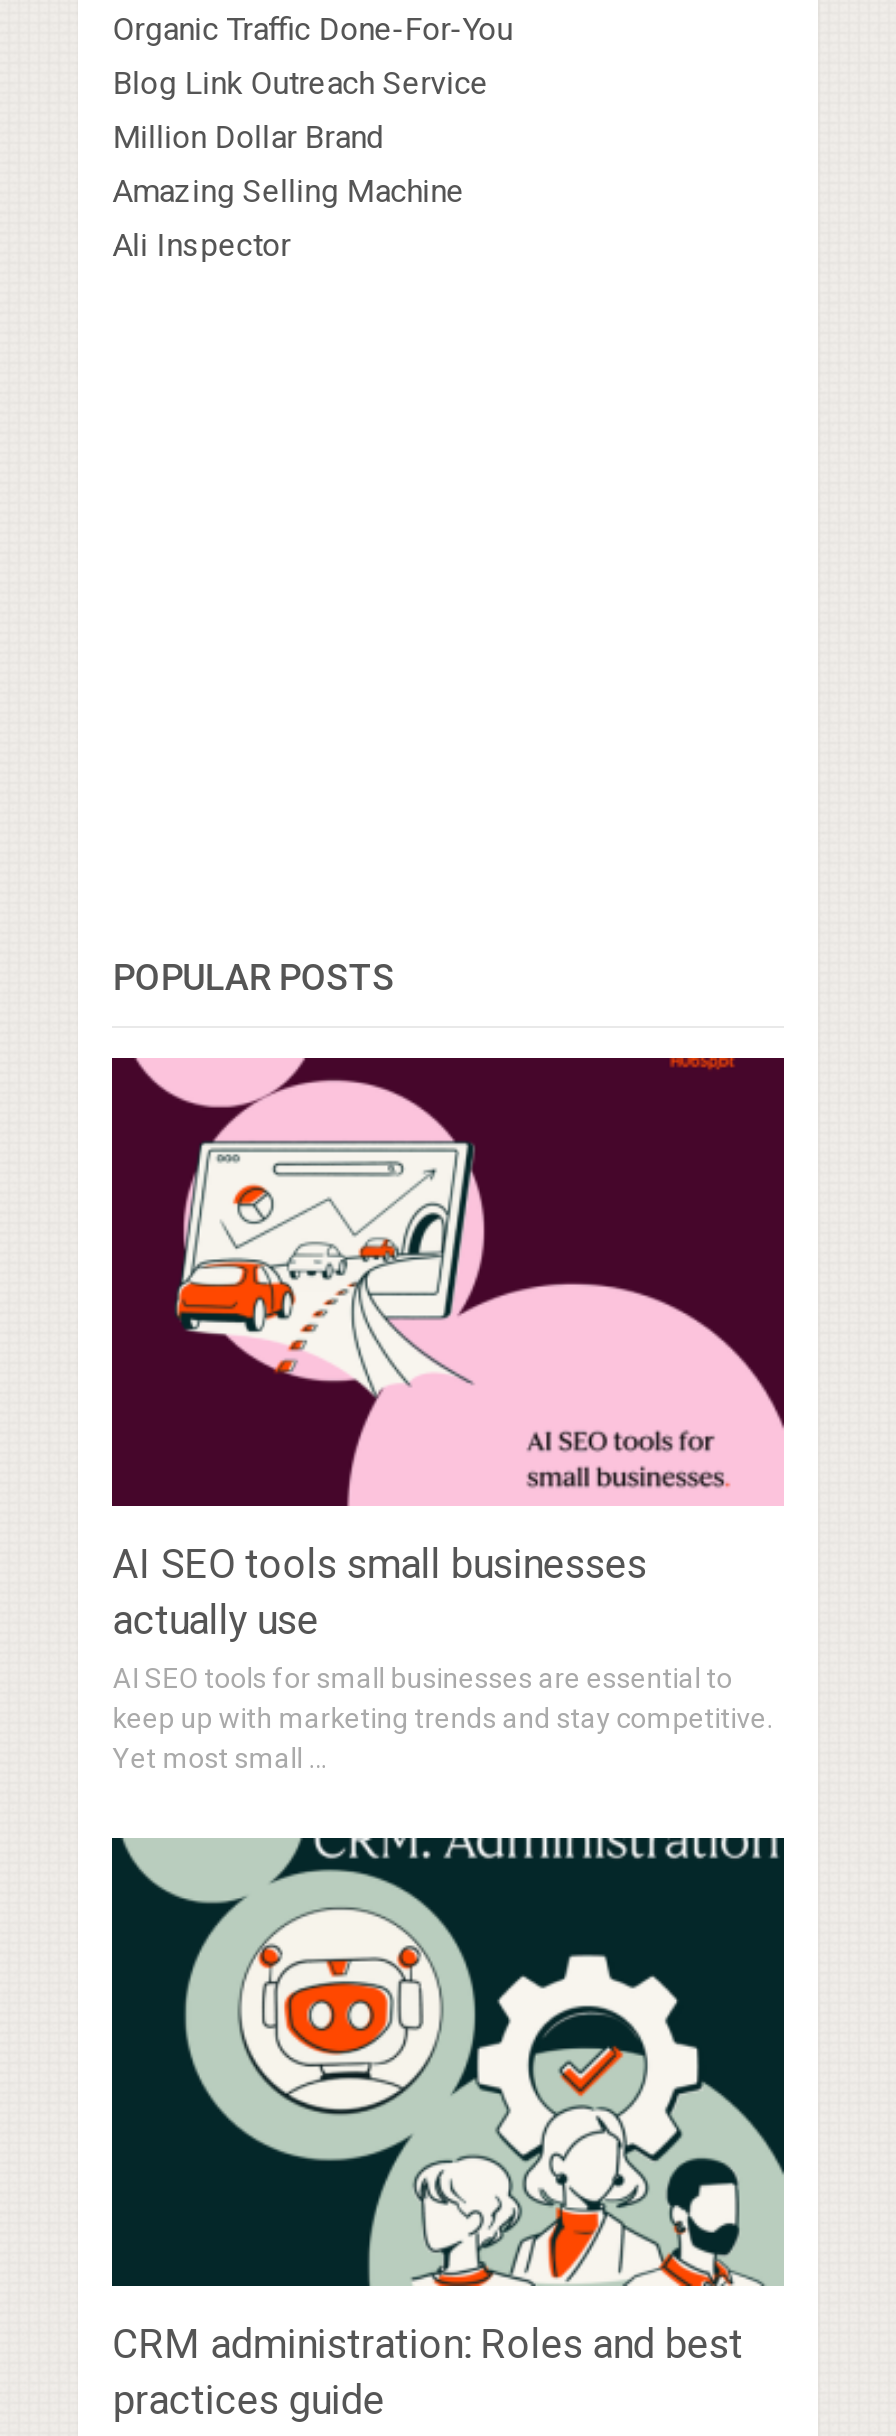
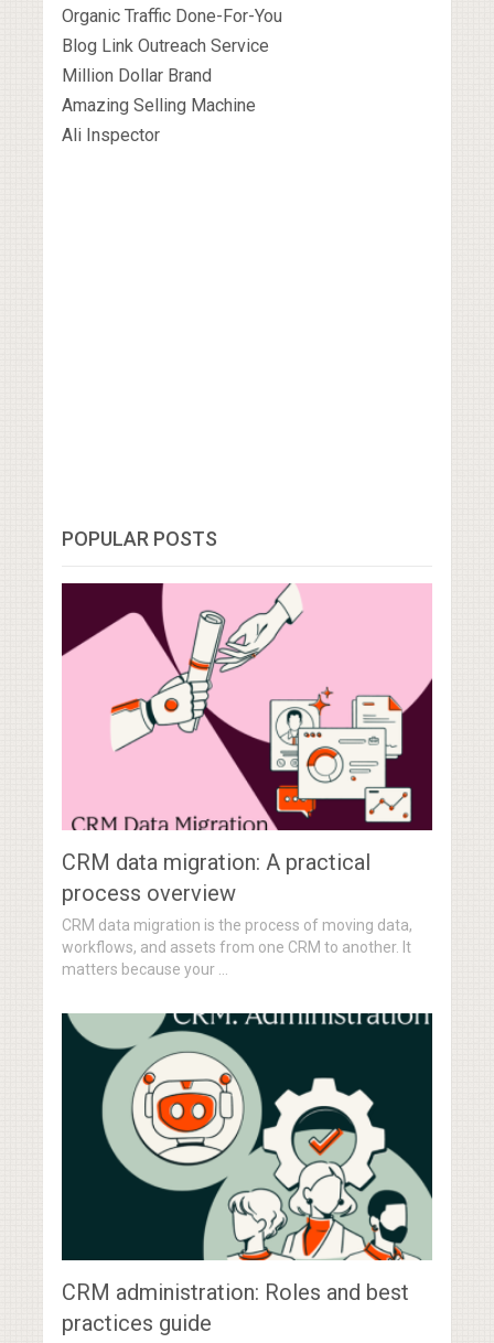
- [image]
- AI SEO tools small businesses
- actually use
- AI SEO tools for small businesses are essential to
- keep up with marketing trends and stay competitive.
- Yet most small …
+ [image]
+ CRM data migration: A practical
+ process overview
+ CRM data migration is the process of moving data,
+ workflows, and assets from one CRM to another. It
+ matters because your …
